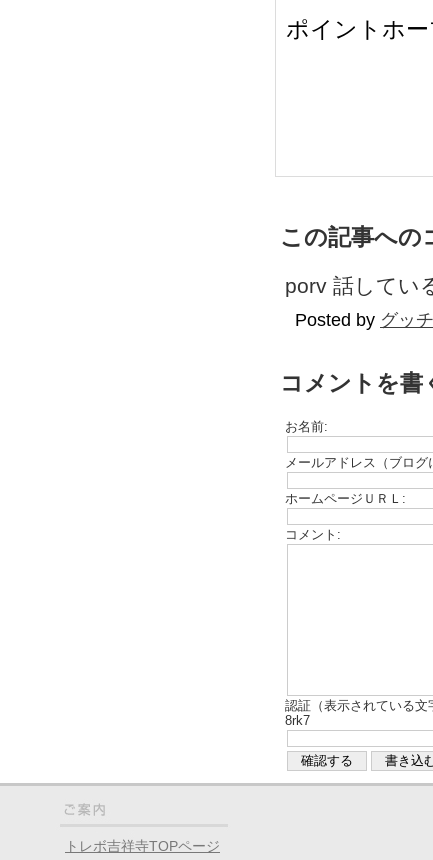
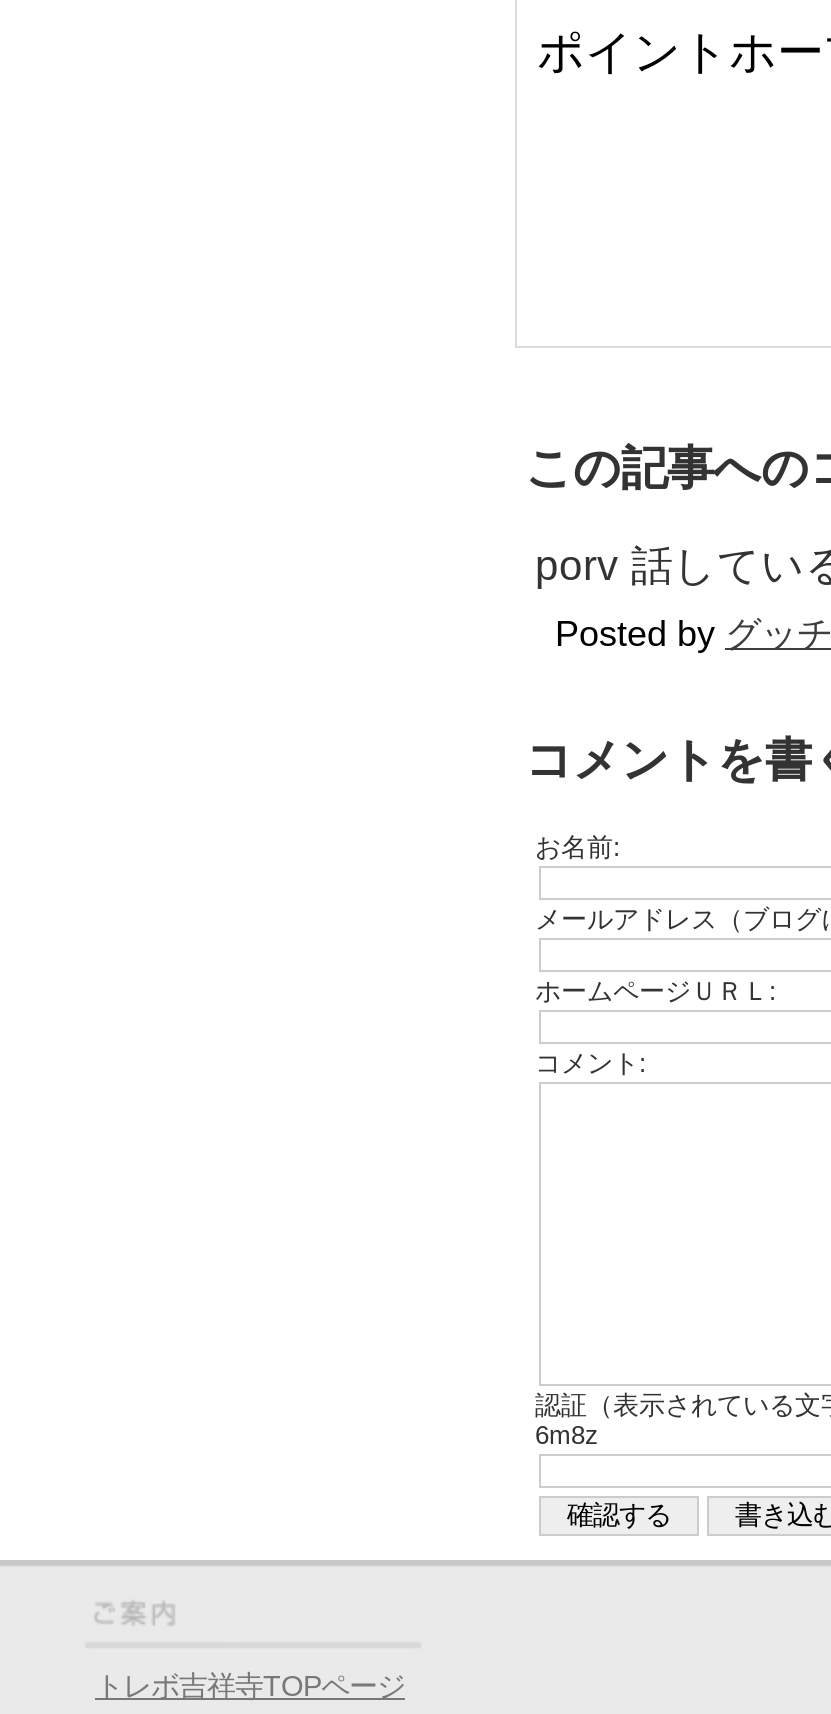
- 8rk7
+ 6m8z
